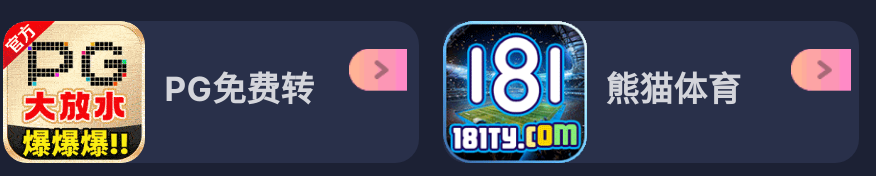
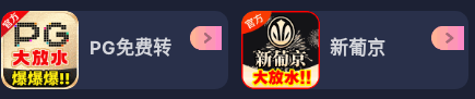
- [image]
- 熊猫体育
+ [image]
+ 新葡京
